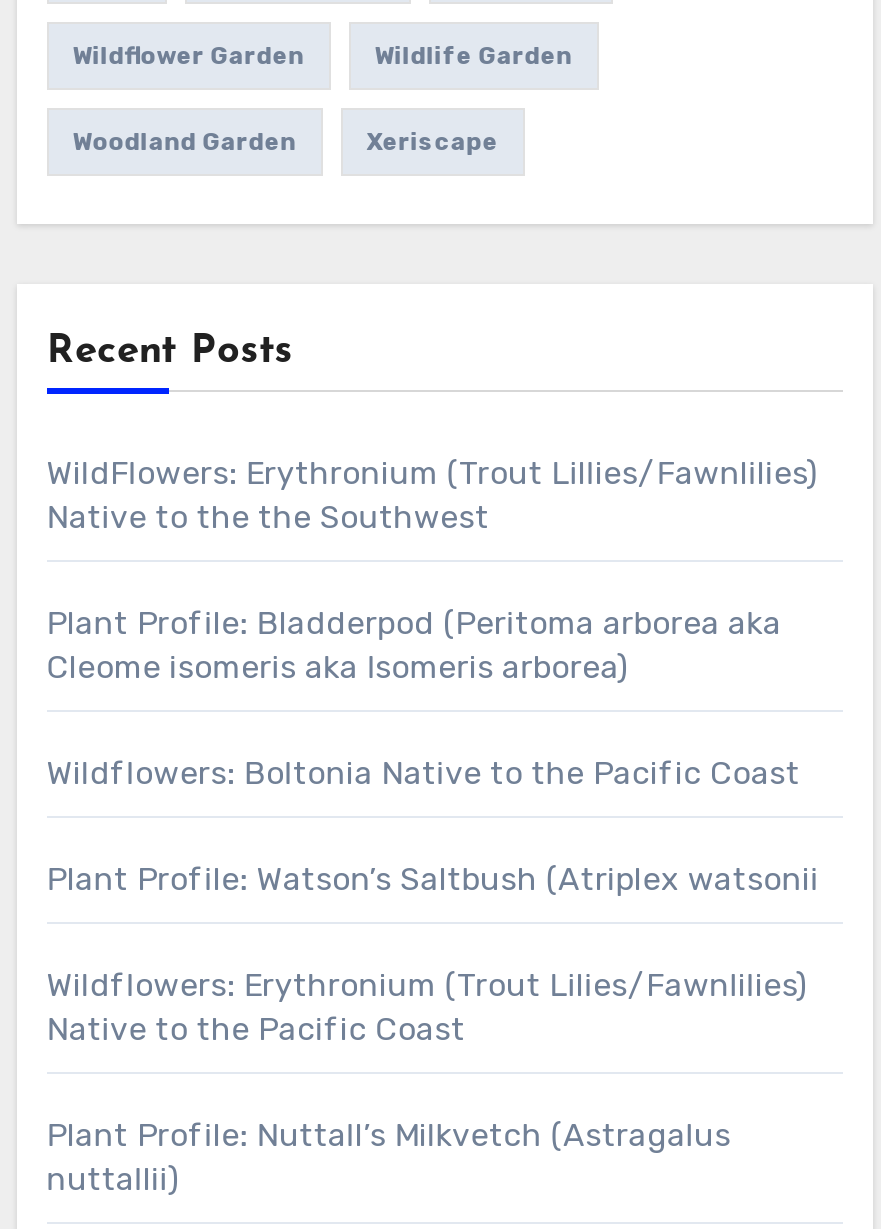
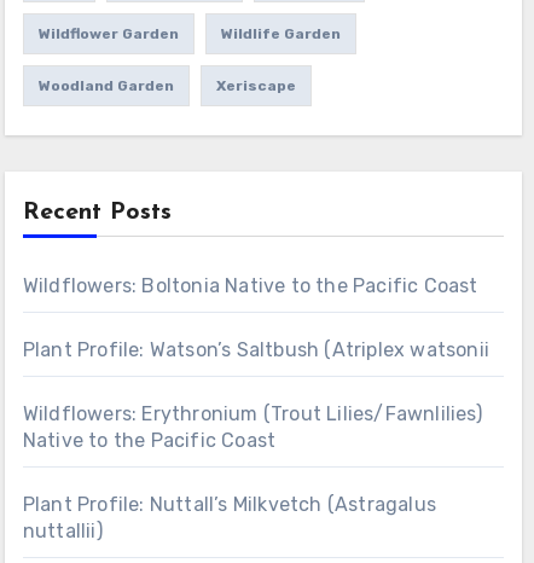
- WildFlowers: Erythronium (Trout Lillies/Fawnlilies)
- Native to the the Southwest
- Plant Profile: Bladderpod (Peritoma arborea aka
- Cleome isomeris aka Isomeris arborea)
